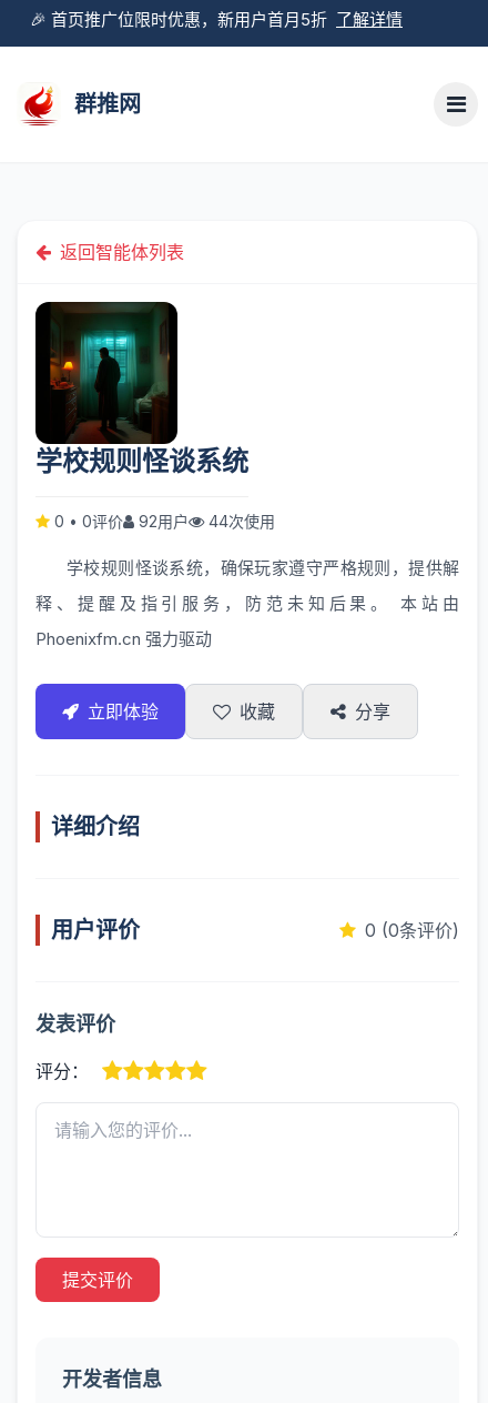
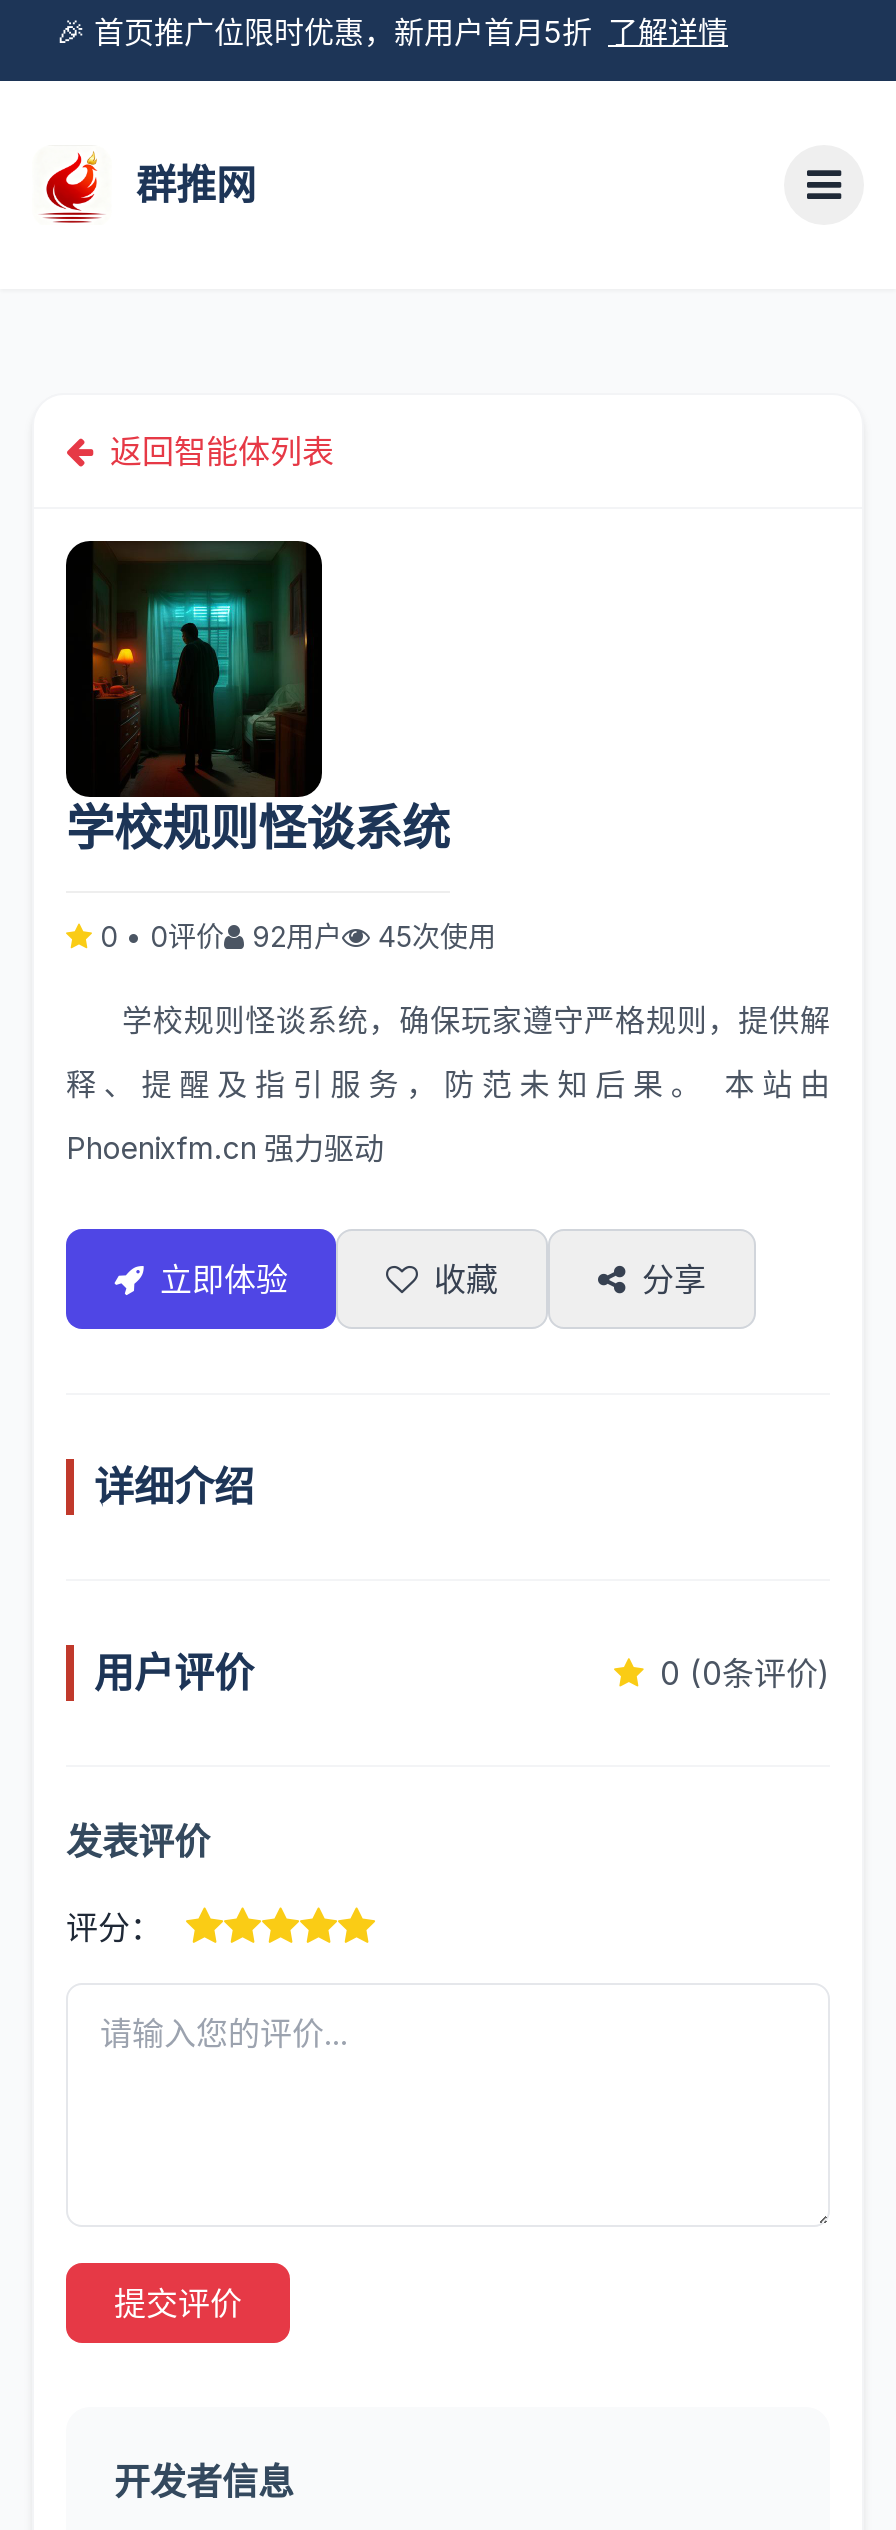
- 0 • 0评价 92用户 44次使用
+ 0 • 0评价 92用户 45次使用
